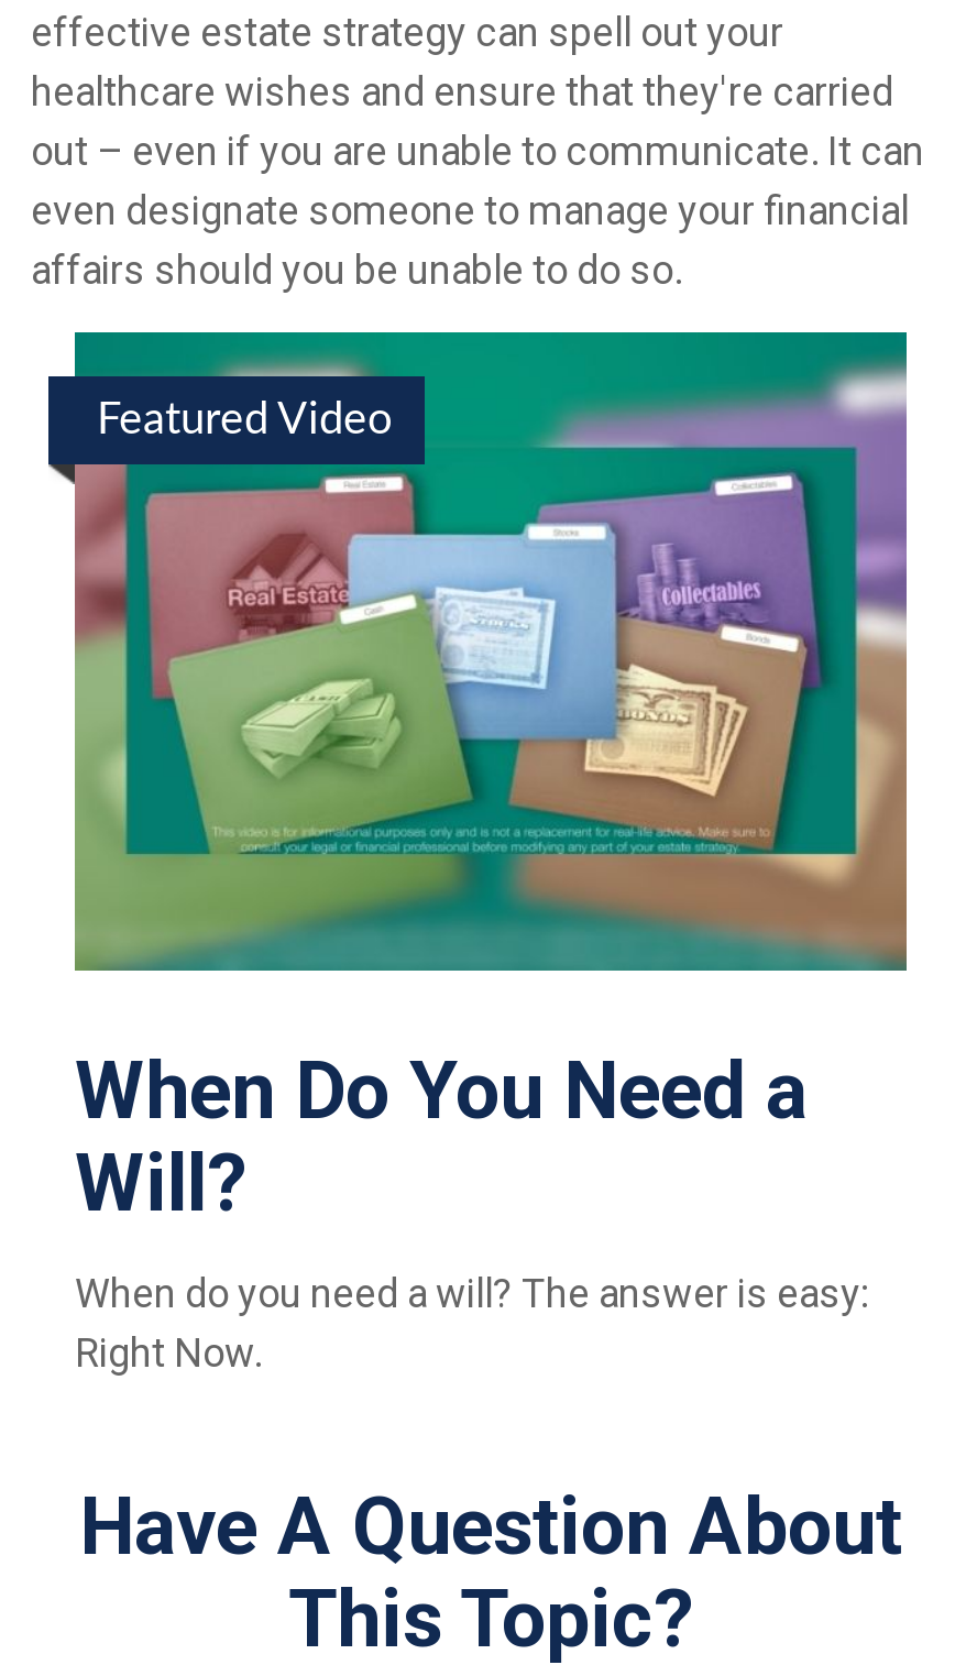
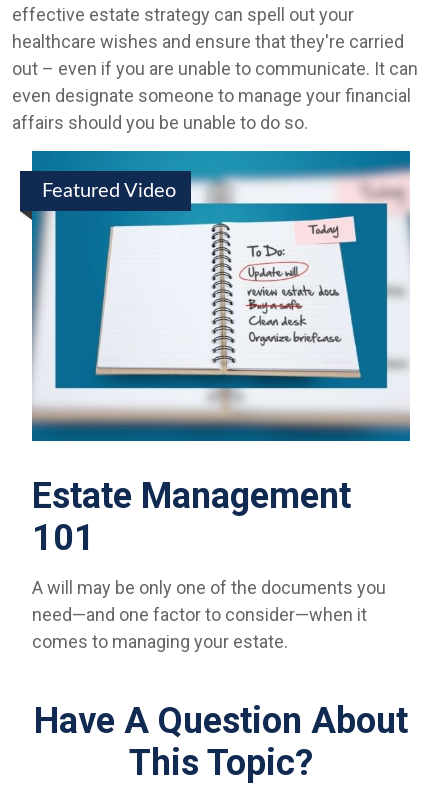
- [image]
- When Do You Need a
- Will?
- When do you need a will? The answer is easy:
- Right Now.
+ [image]
+ Estate Management
+ 101
+ A will may be only one of the documents you
+ need—and one factor to consider—when it
+ comes to managing your estate.
